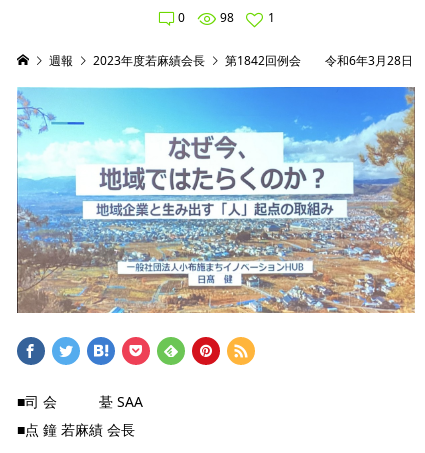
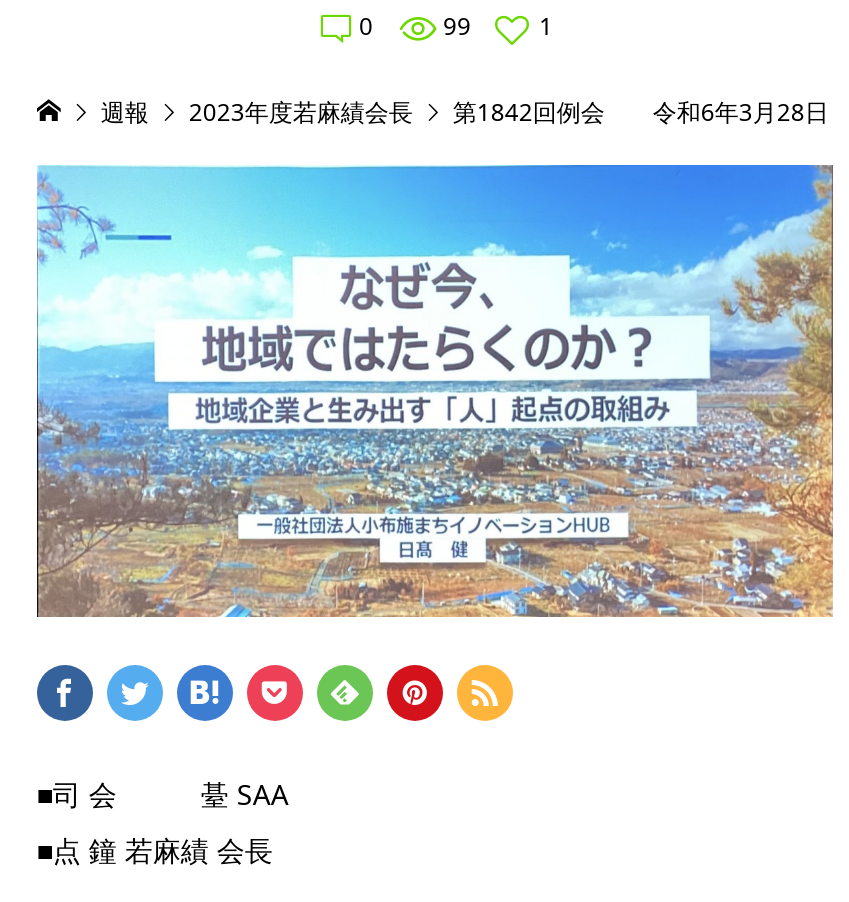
- 98 1
+ 99 1
